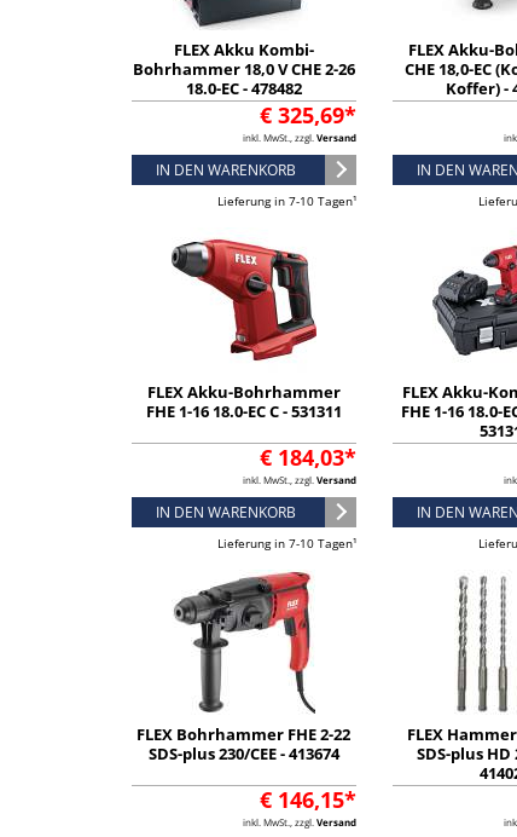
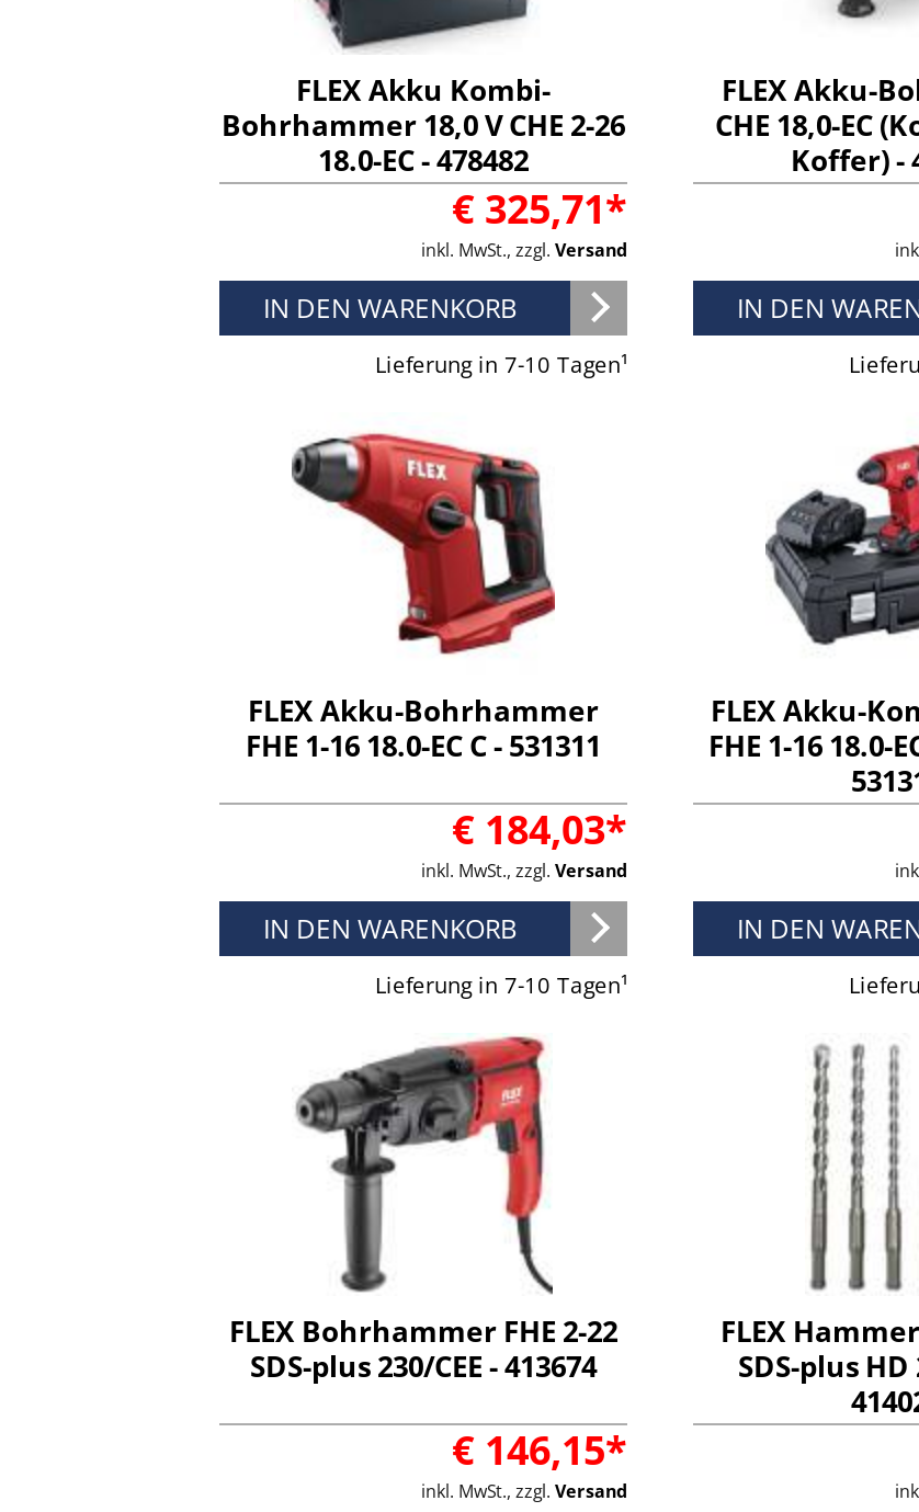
- € 325,69*
+ € 325,71*
